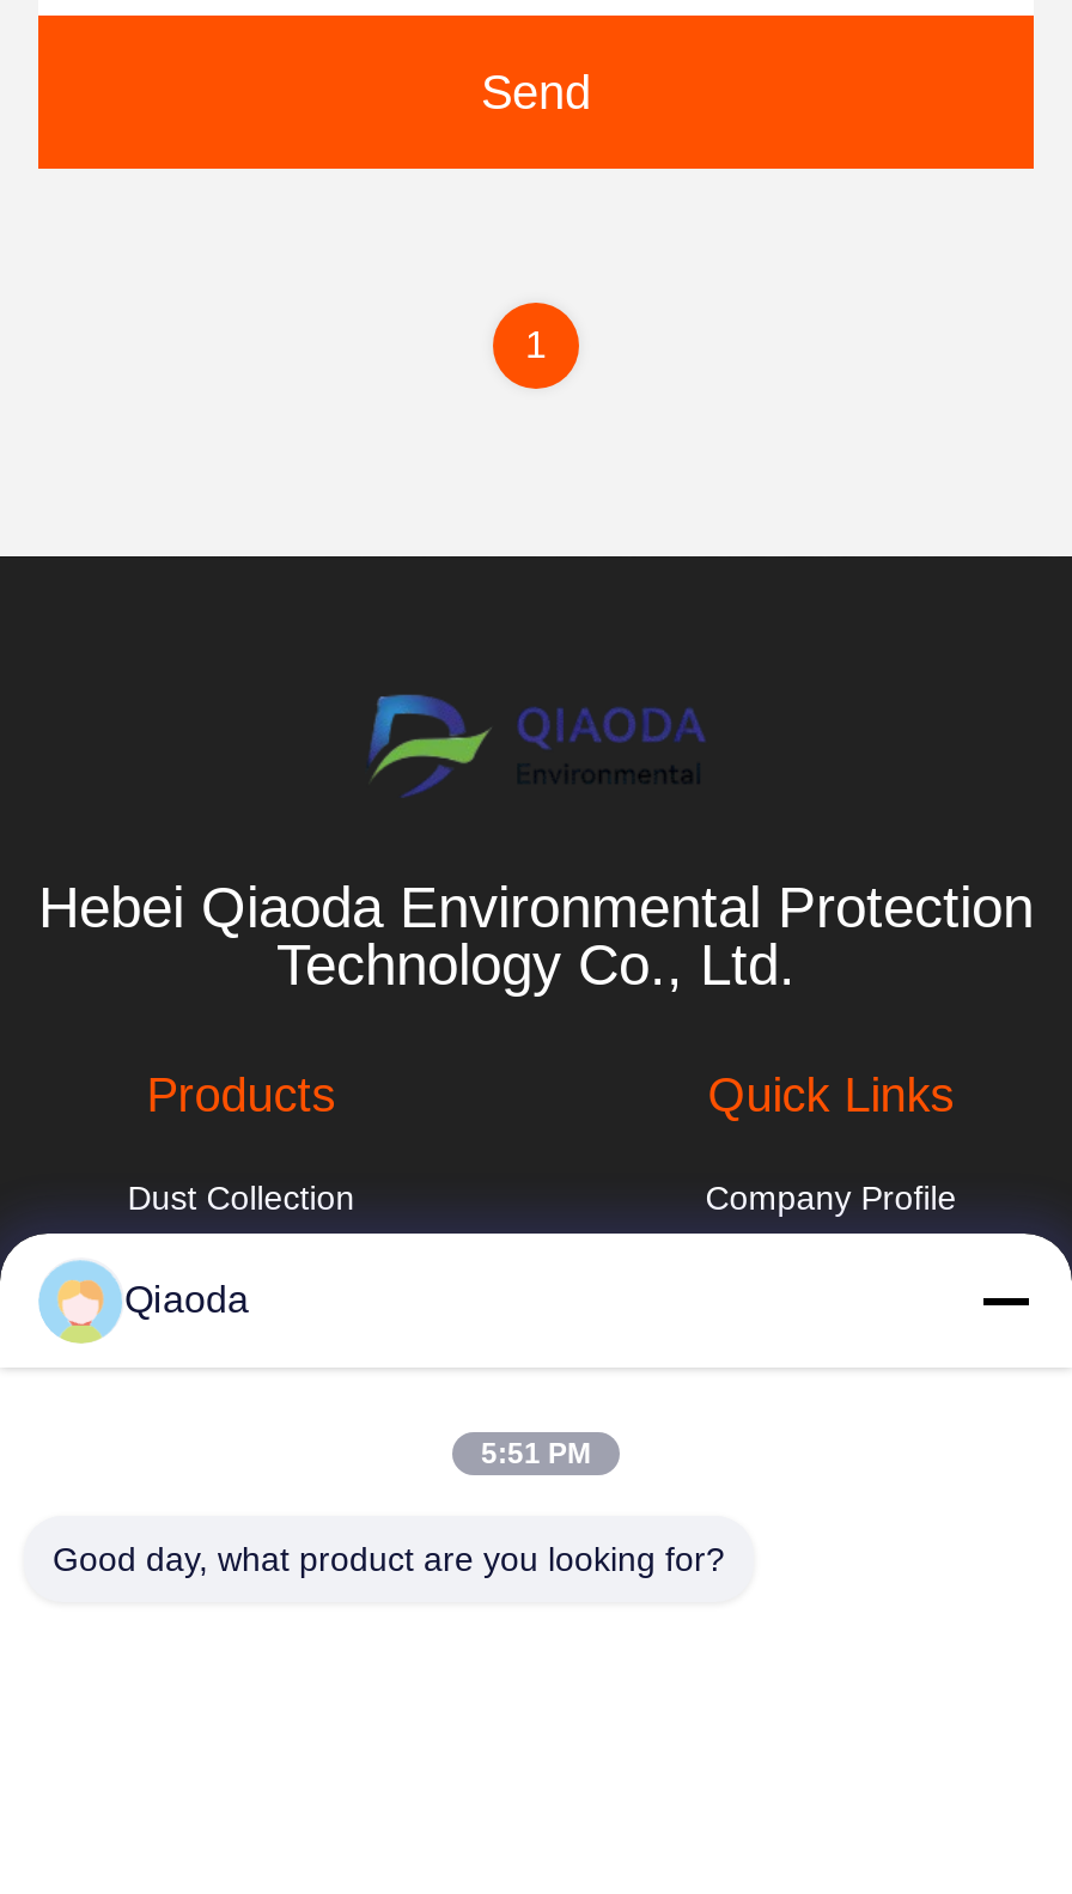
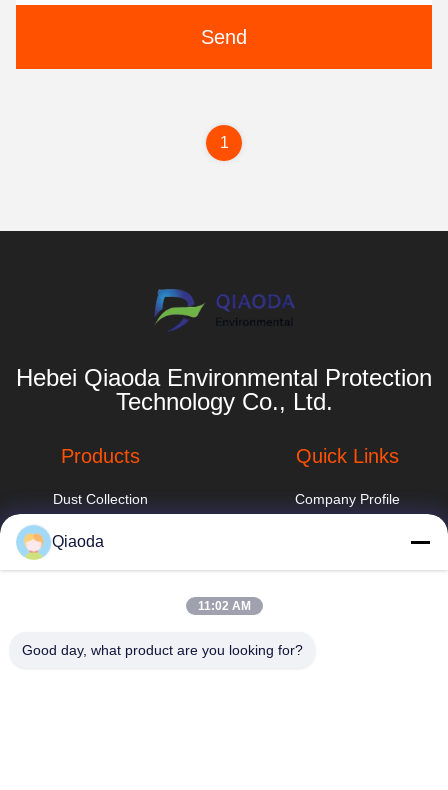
- 5:51 PM
+ 11:02 AM
